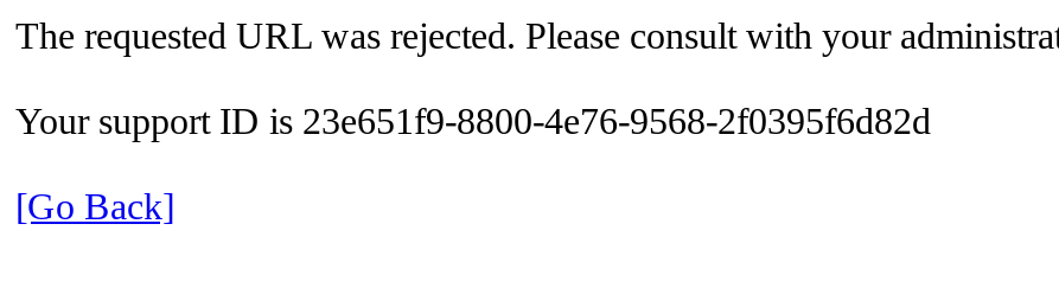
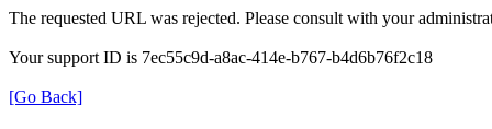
- Your support ID is 23e651f9-8800-4e76-9568-2f0395f6d82d
+ Your support ID is 7ec55c9d-a8ac-414e-b767-b4d6b76f2c18
